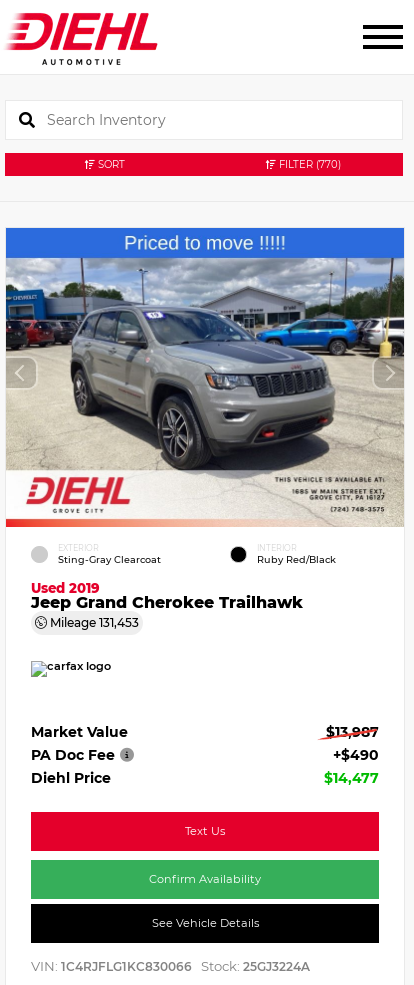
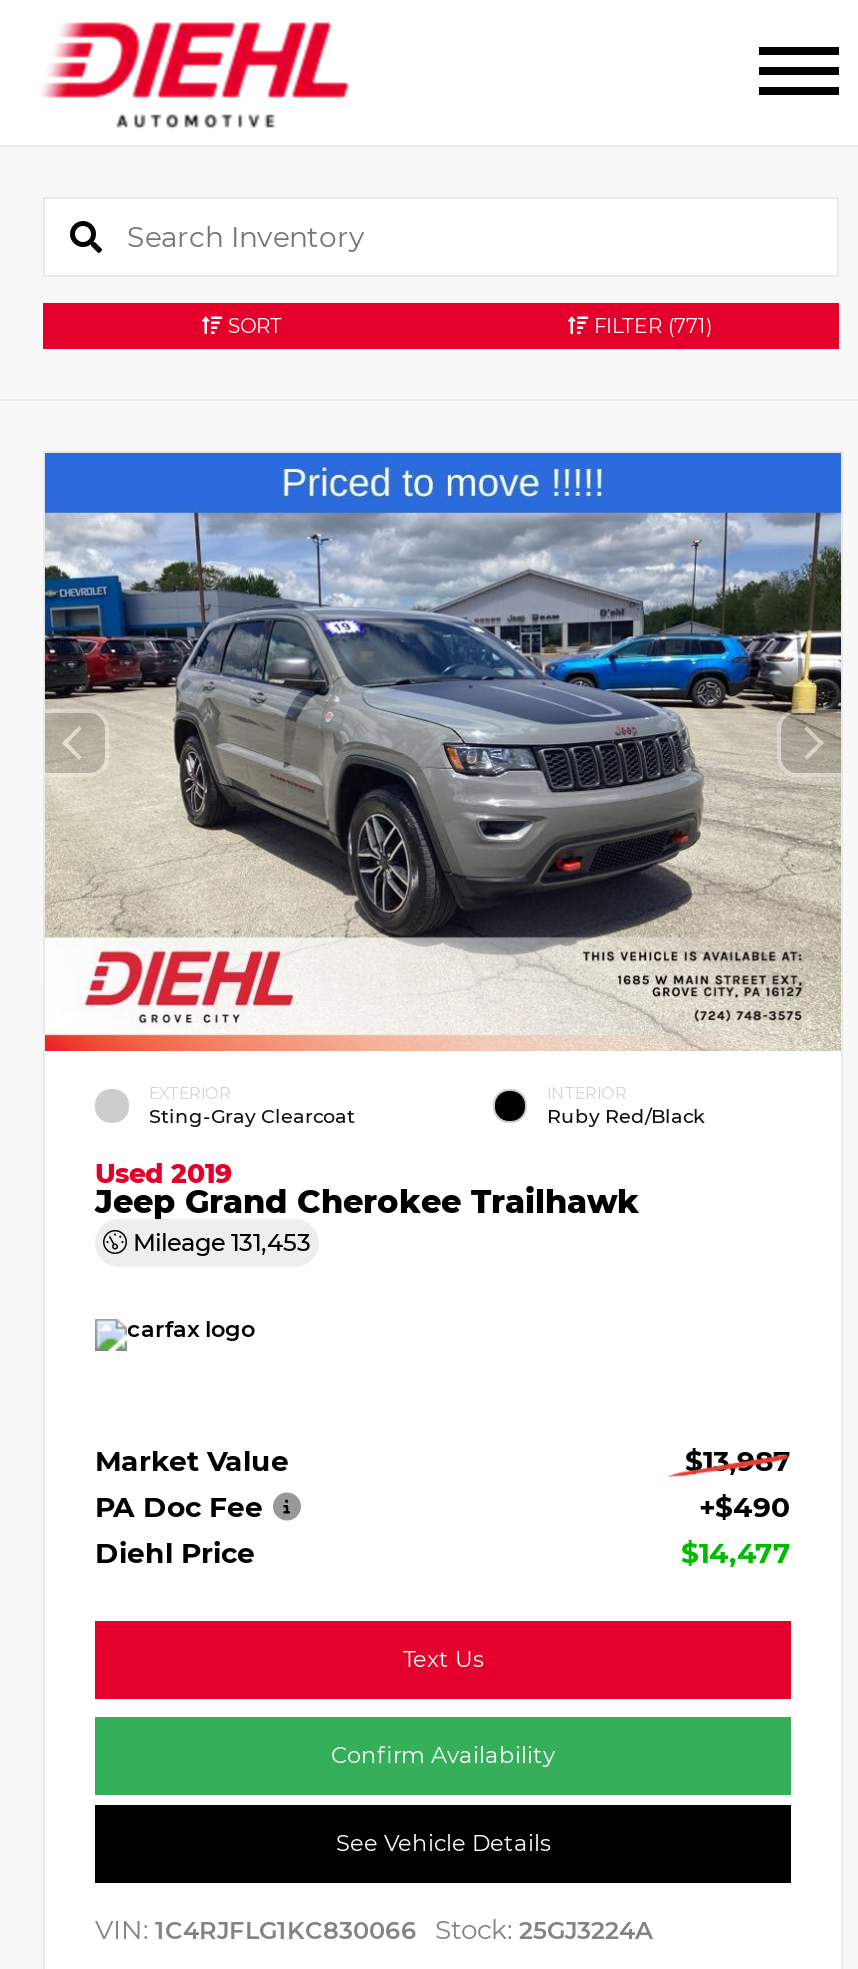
- FILTER (770)
+ FILTER (771)
